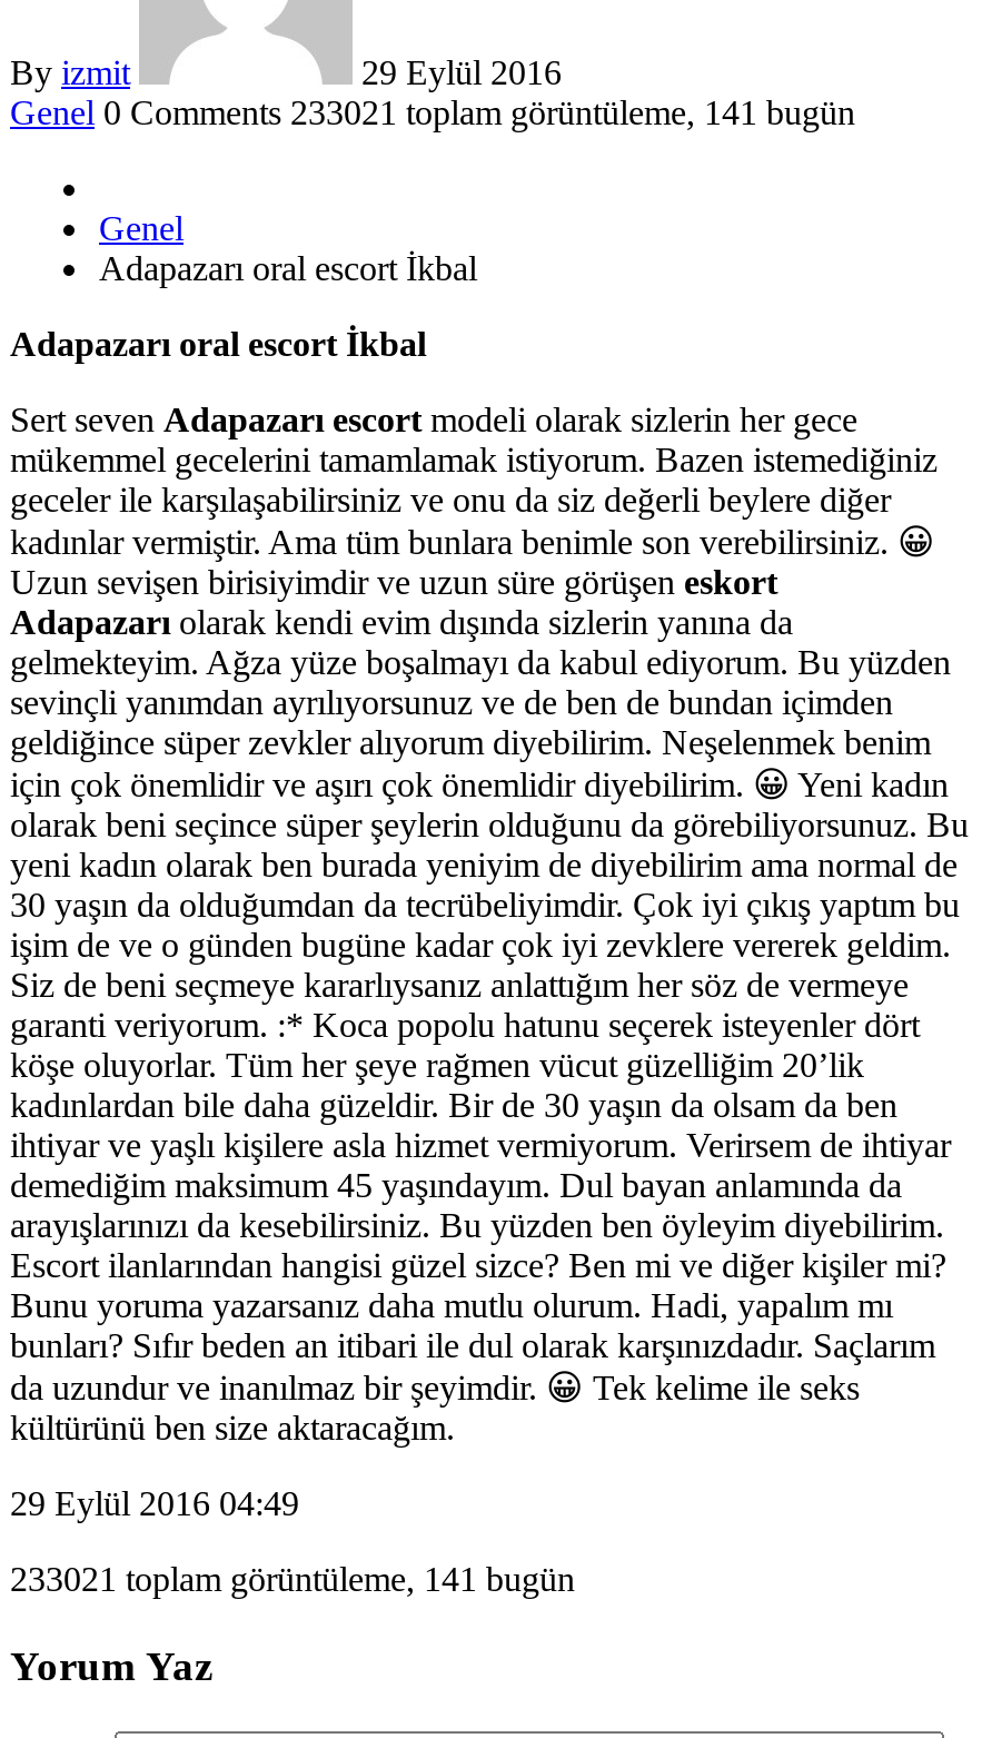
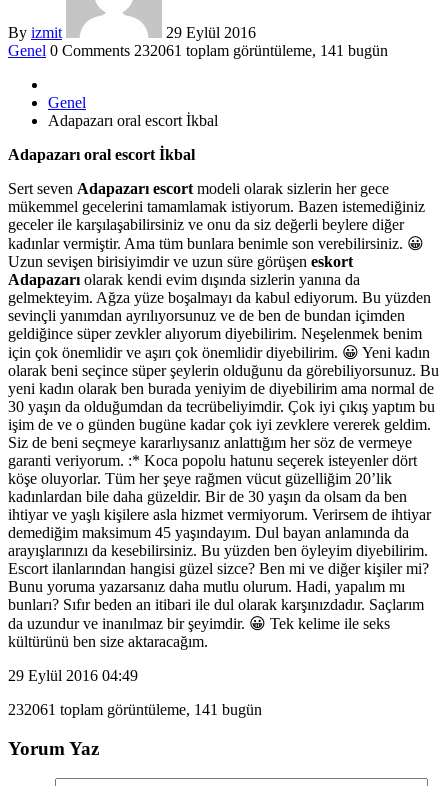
- Genel 0 Comments 233021 toplam görüntüleme, 141 bugün
+ Genel 0 Comments 232061 toplam görüntüleme, 141 bugün

- 233021 toplam görüntüleme, 141 bugün
+ 232061 toplam görüntüleme, 141 bugün
